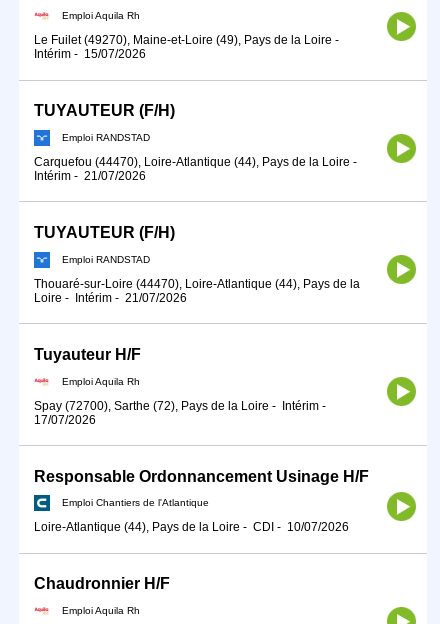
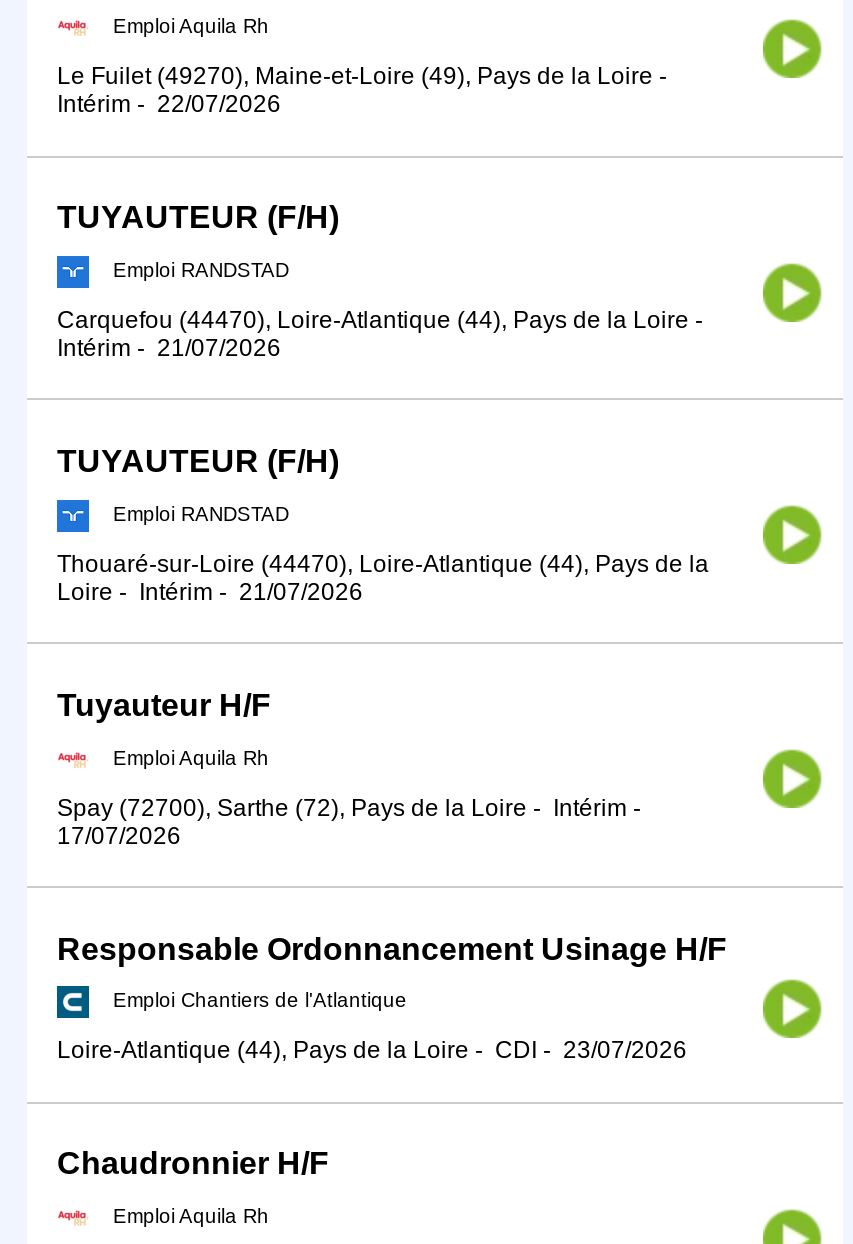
- Intérim - 15/07/2026
+ Intérim - 22/07/2026

- Loire-Atlantique (44), Pays de la Loire - CDI - 10/07/2026
+ Loire-Atlantique (44), Pays de la Loire - CDI - 23/07/2026
